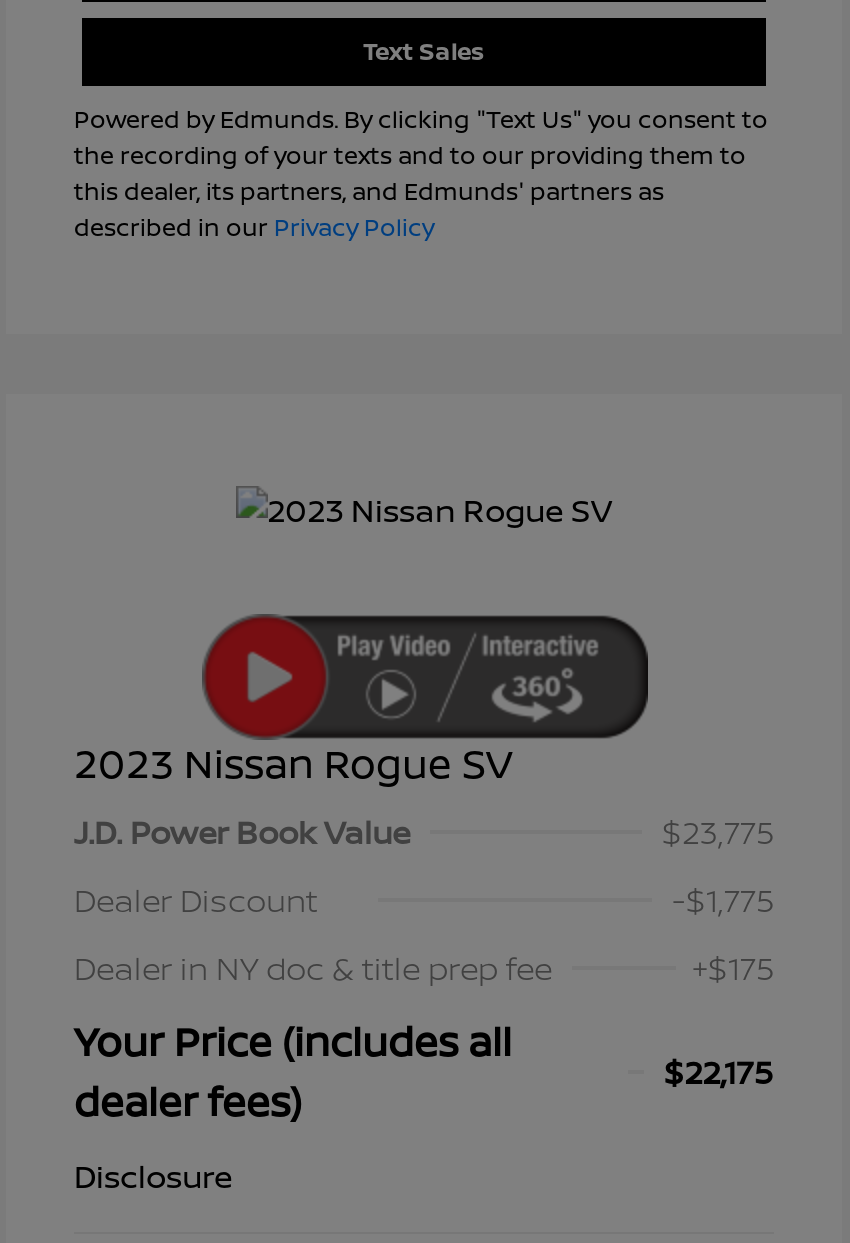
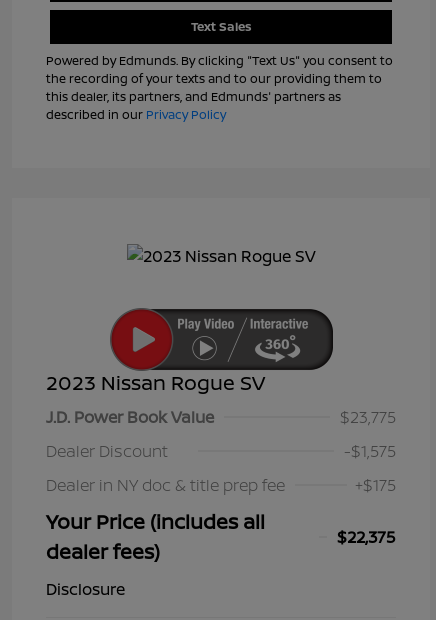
- -$1,775
+ -$1,575

- $22,175
+ $22,375
